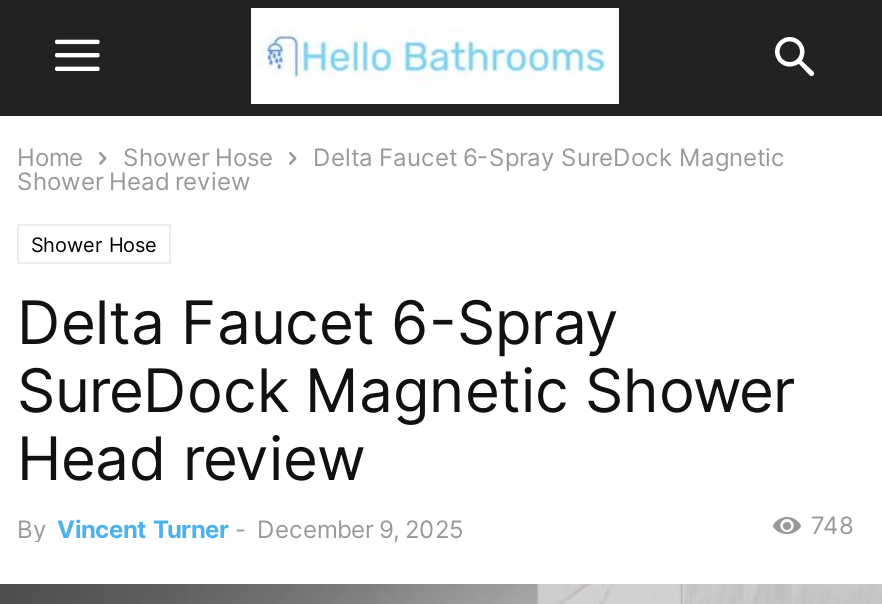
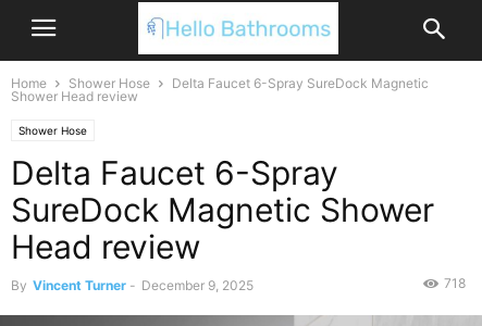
- 748
+ 718
